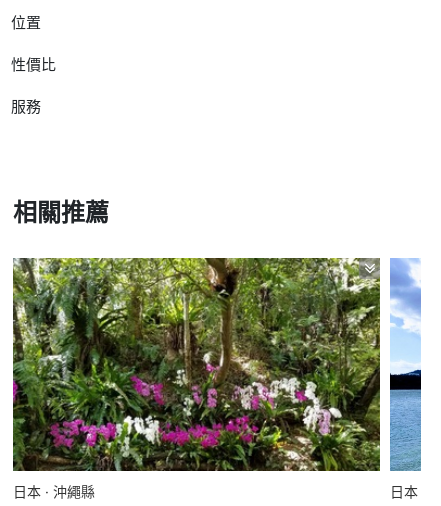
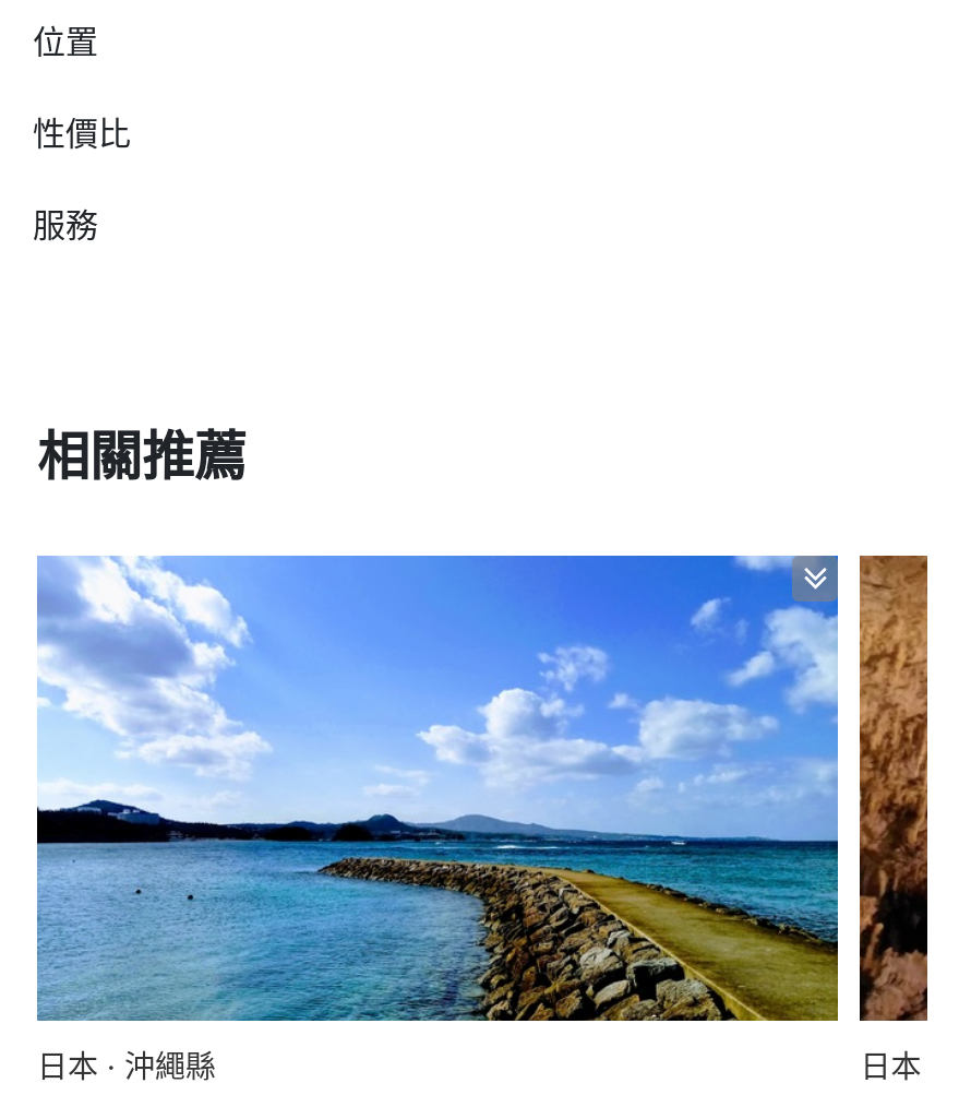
- [image]
+ [image]

- [image]
+ [image]
